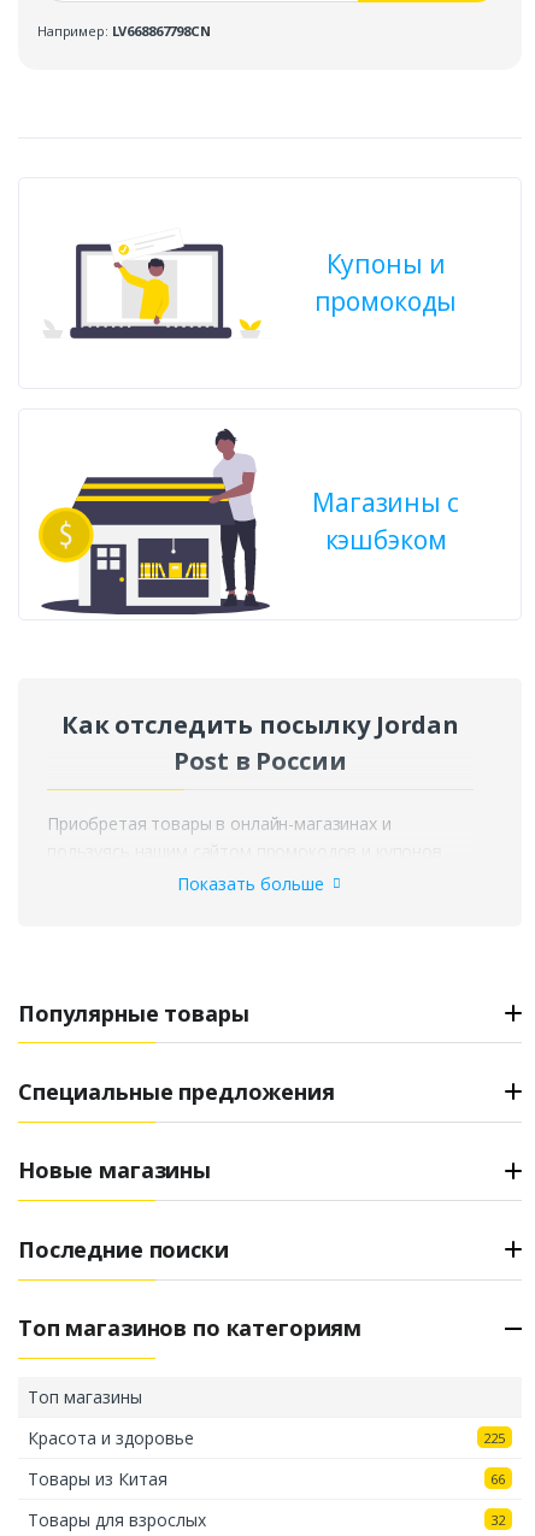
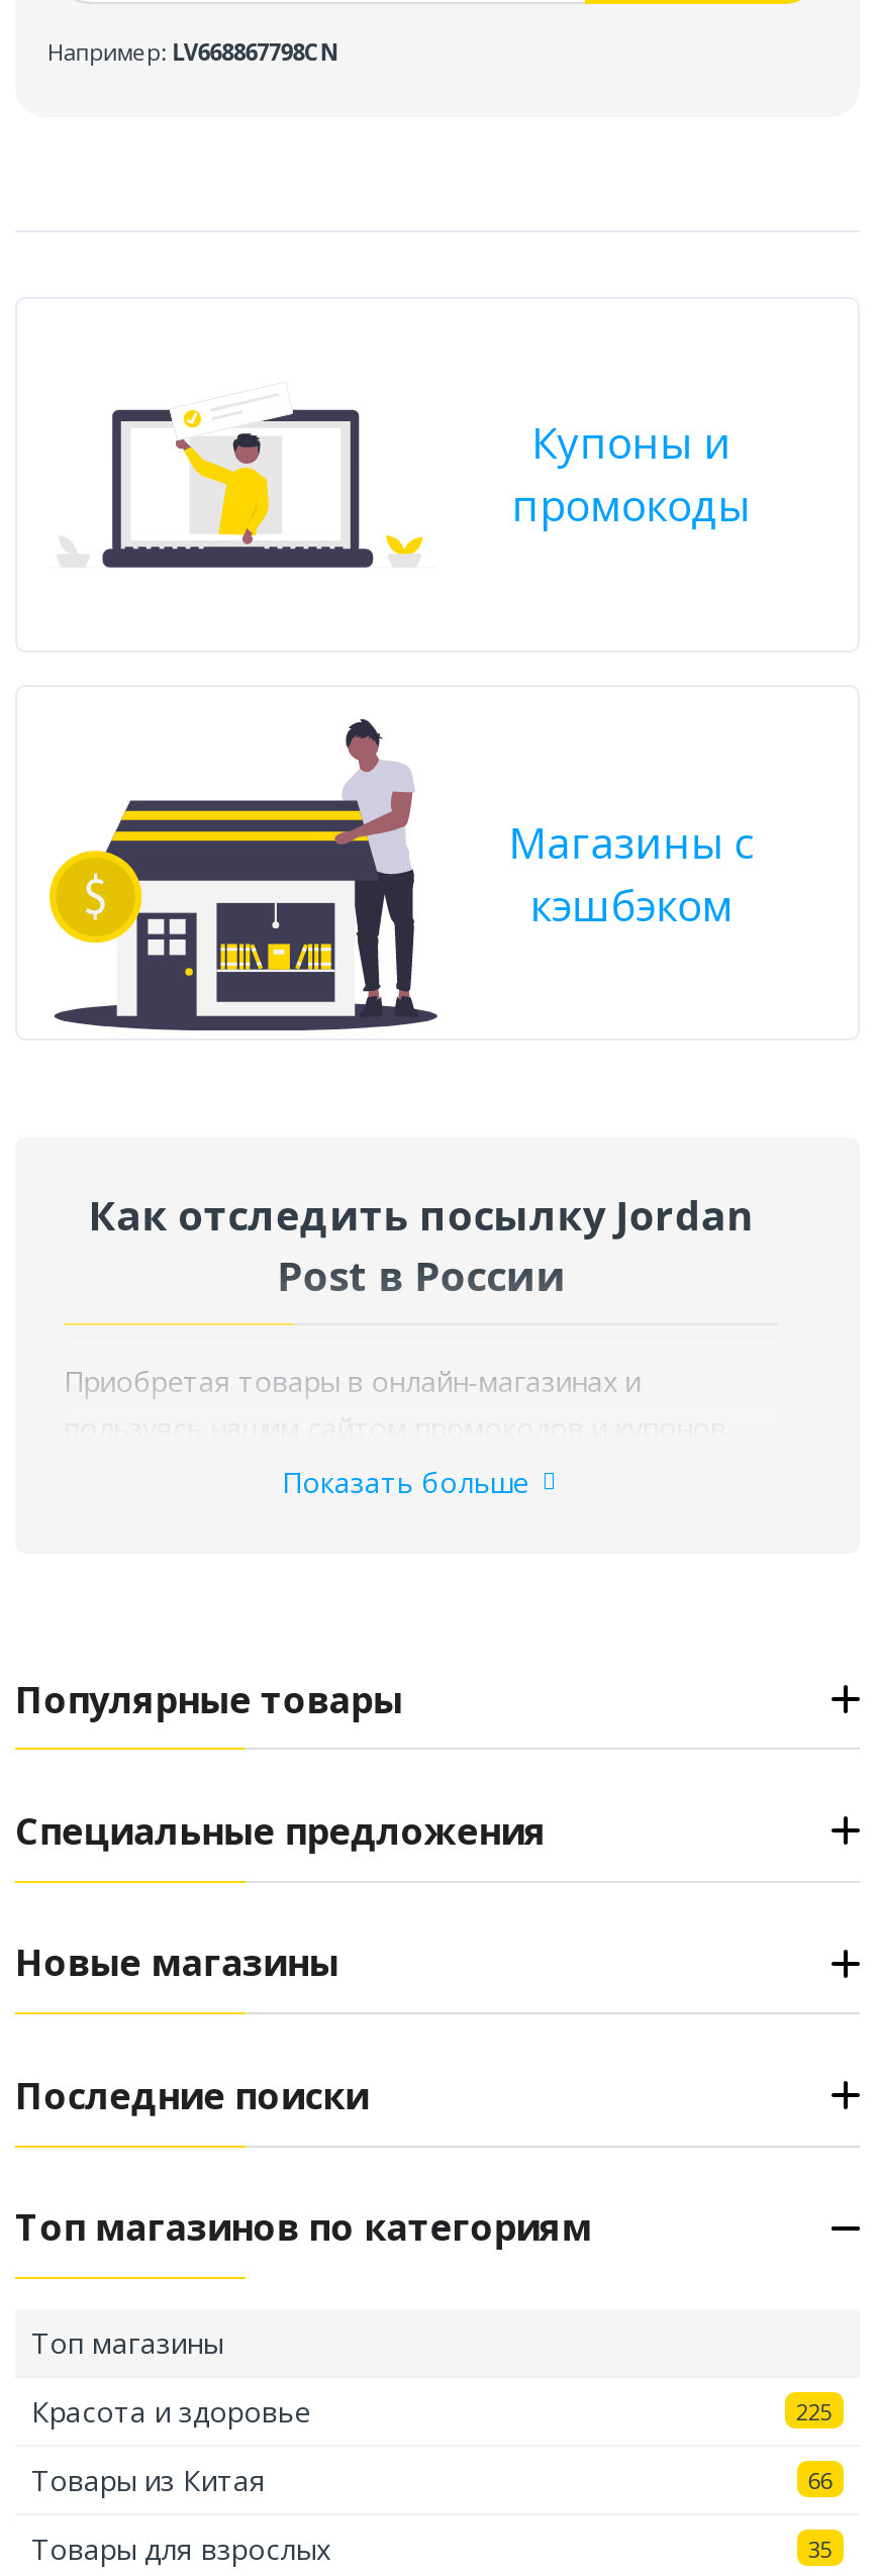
- 32
+ 35
